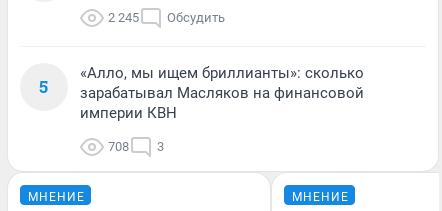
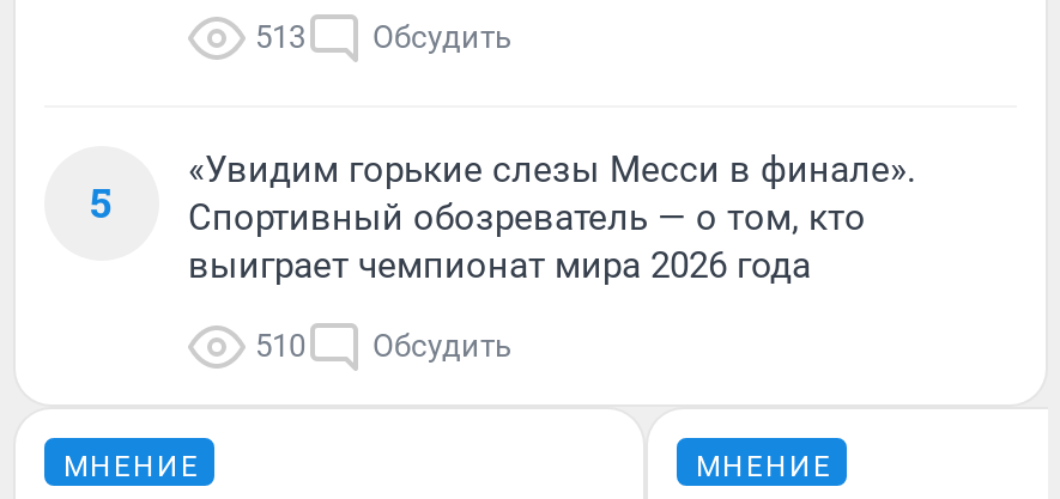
- 2 245 Обсудить
+ 513 Обсудить

- «Алло, мы ищем бриллианты»: сколько
- зарабатывал Масляков на финансовой
- империи КВН
+ «Увидим горькие слезы Месси в финале».
+ Спортивный обозреватель — о том, кто
+ выиграет чемпионат мира 2026 года

- 708
- 3
+ 510
+ Обсудить
